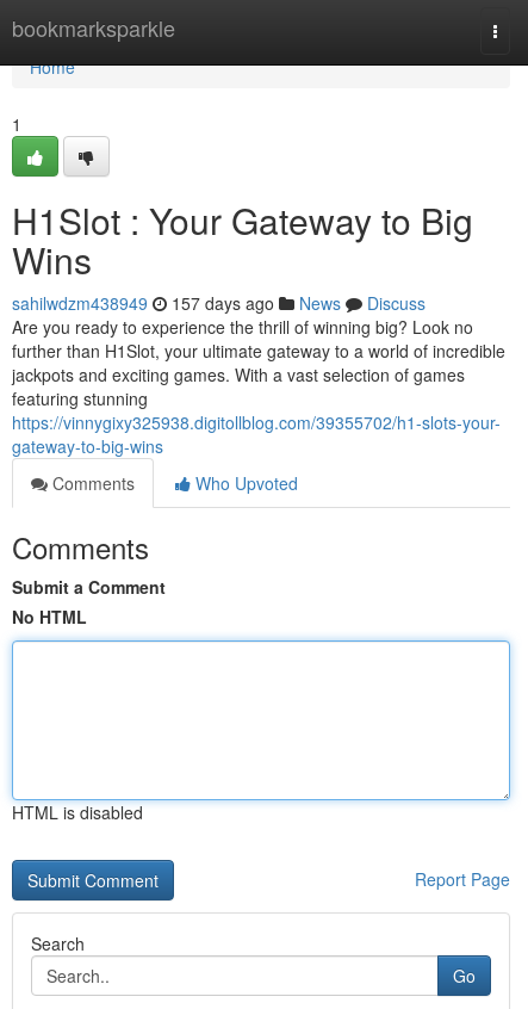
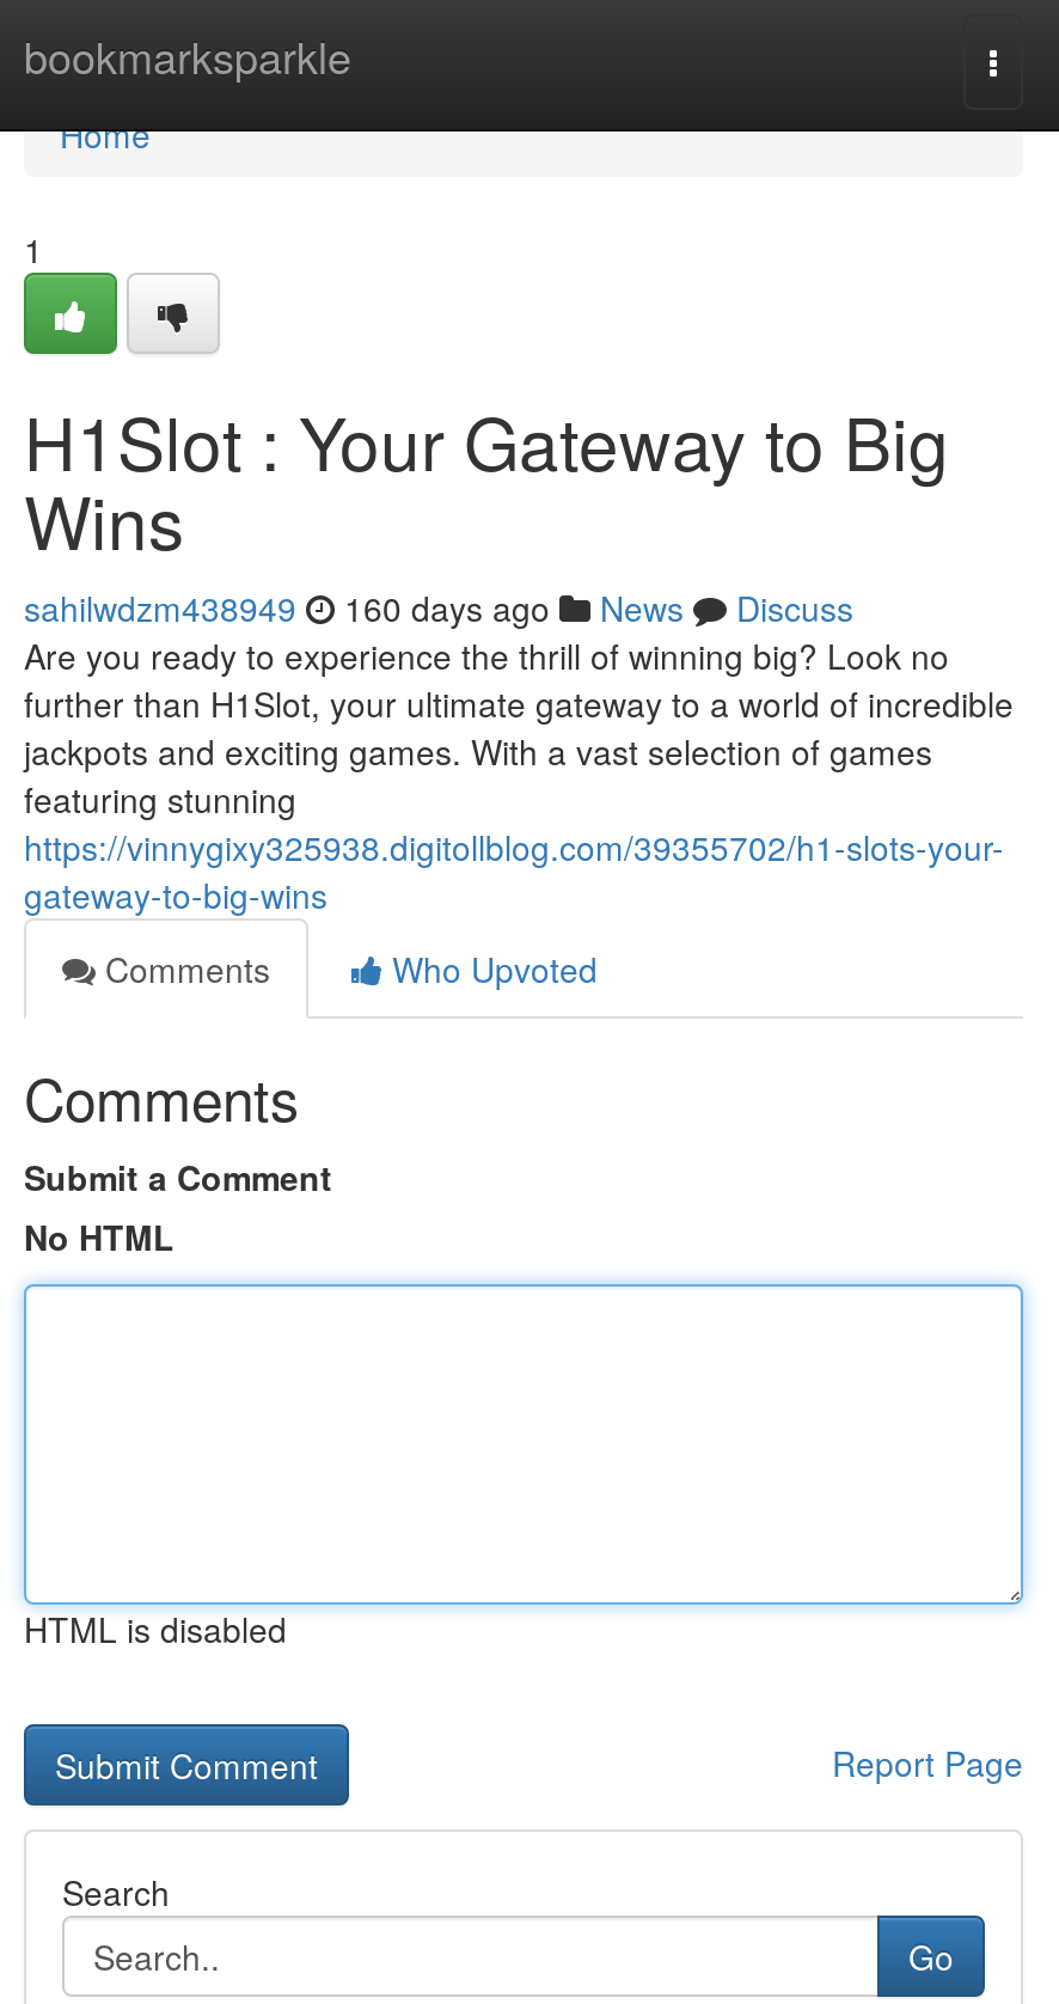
- sahilwdzm438949 157 days ago News Discuss
+ sahilwdzm438949 160 days ago News Discuss
